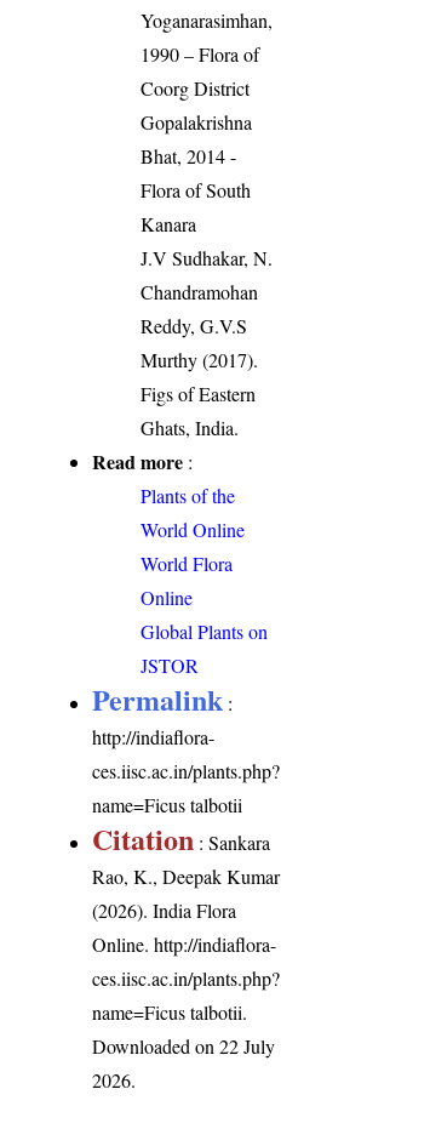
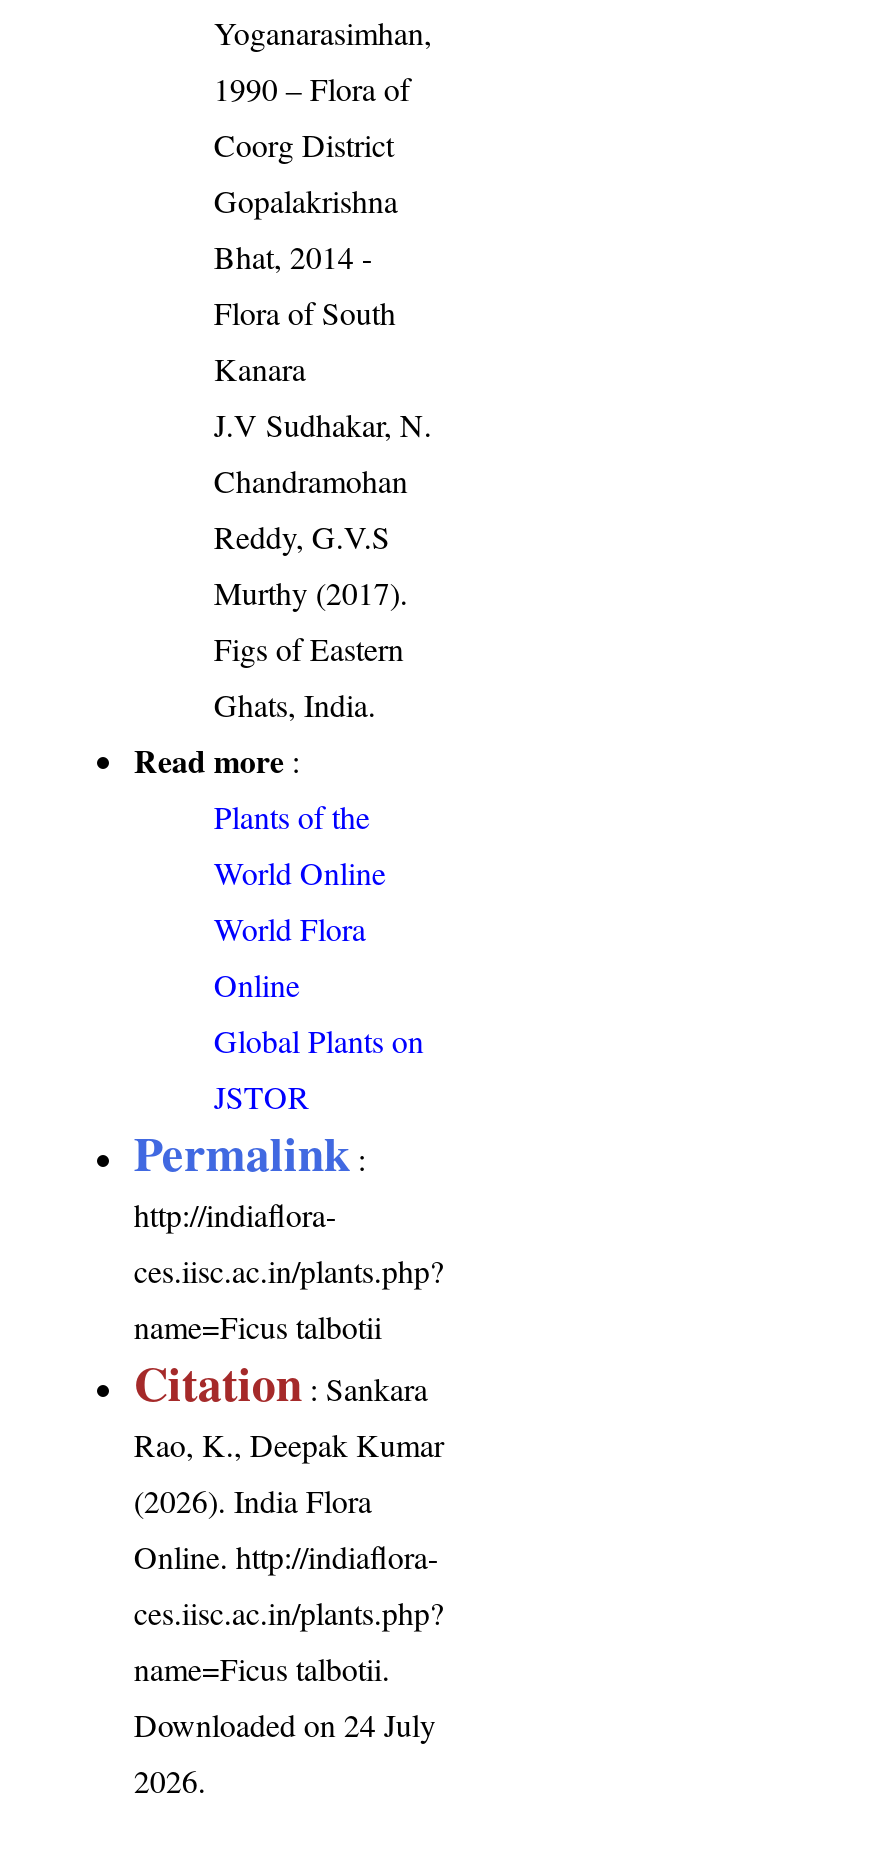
- Downloaded on 22 July
+ Downloaded on 24 July
